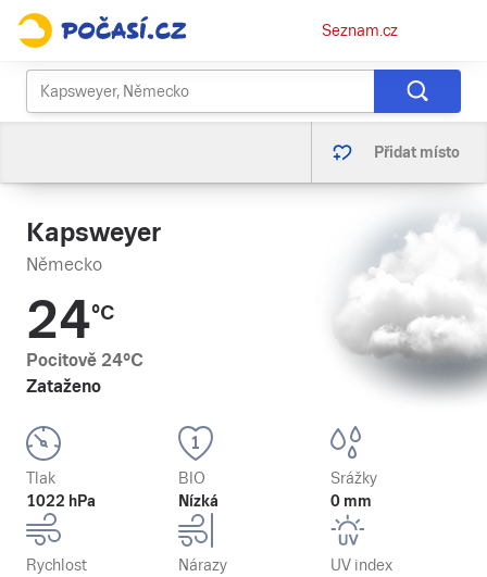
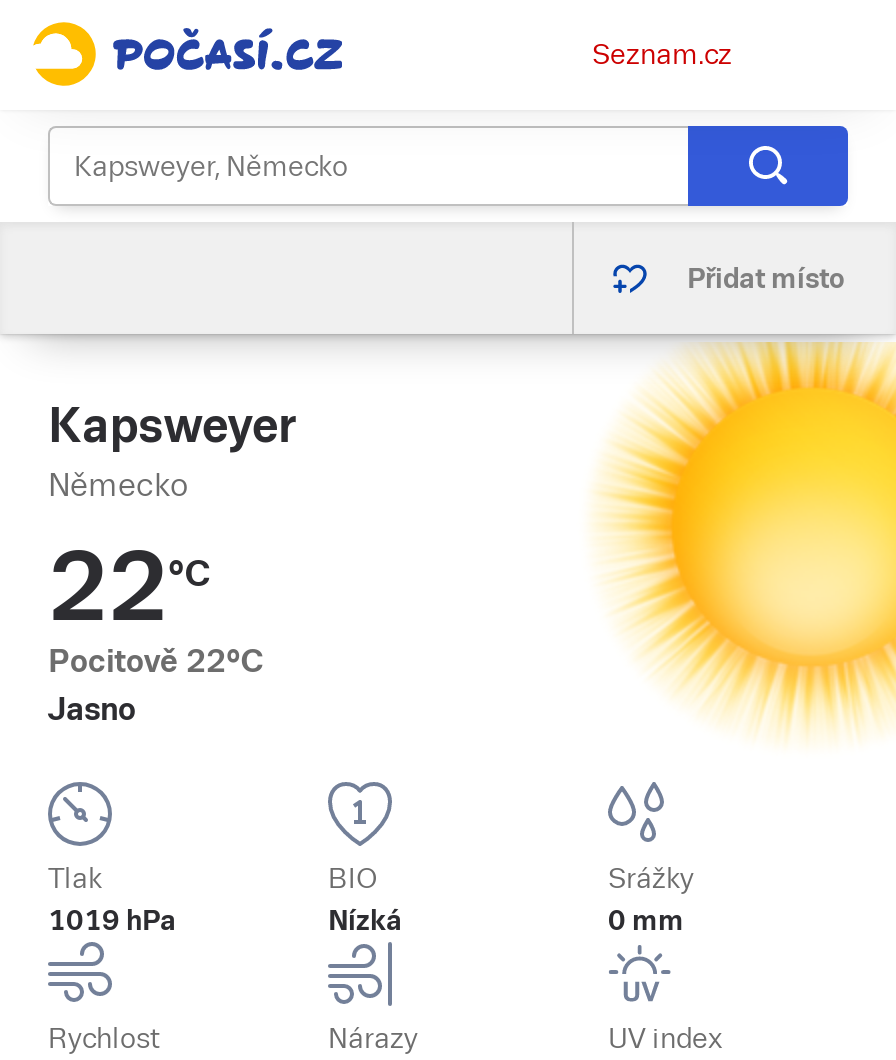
- [image]
+ [image]

- 24°C
- Pocitově 24°C
- Zataženo
+ 22°C
+ Pocitově 22°C
+ Jasno

- 1022 hPa
+ 1019 hPa
